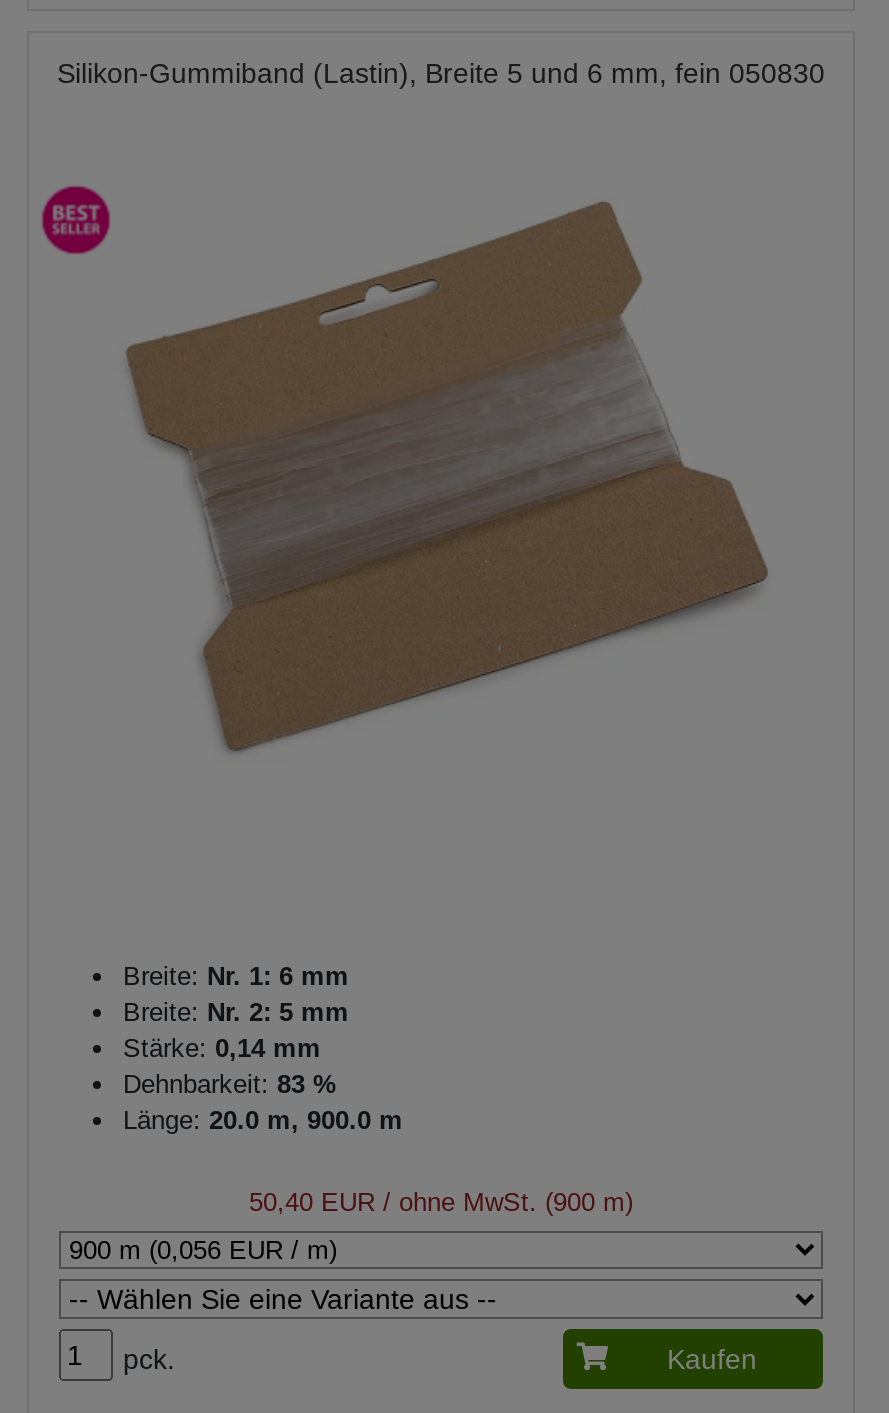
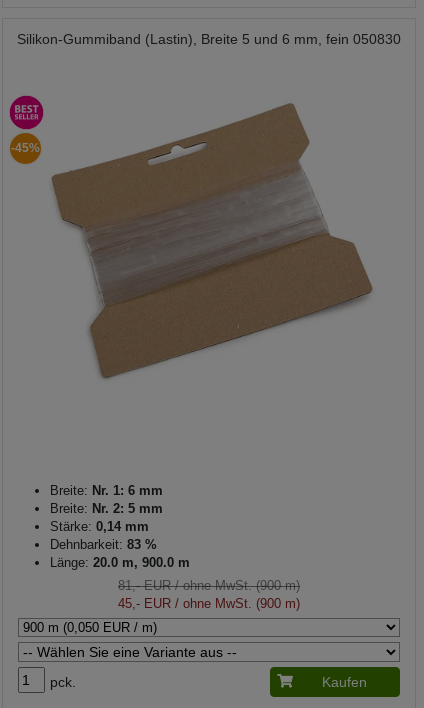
+ -45%

- 50,40 EUR / ohne MwSt. (900 m)
+ 81,- EUR/ ohne MwSt. (900 m)
+ 45,- EUR / ohne MwSt. (900 m)
